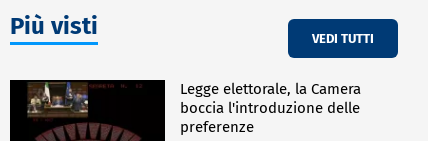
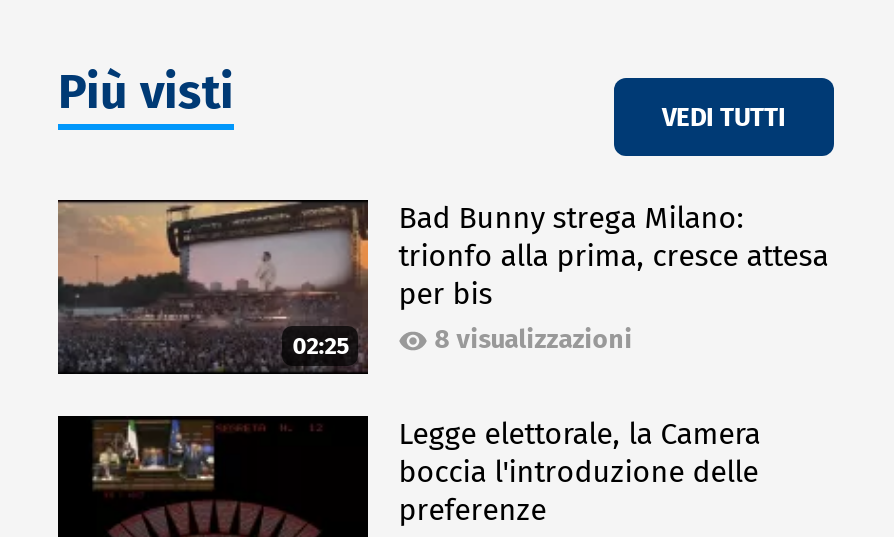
+ [image]
+ 02:25

+ Bad Bunny strega Milano:
+ trionfo alla prima, cresce attesa
+ per bis
+ 8 visualizzazioni
